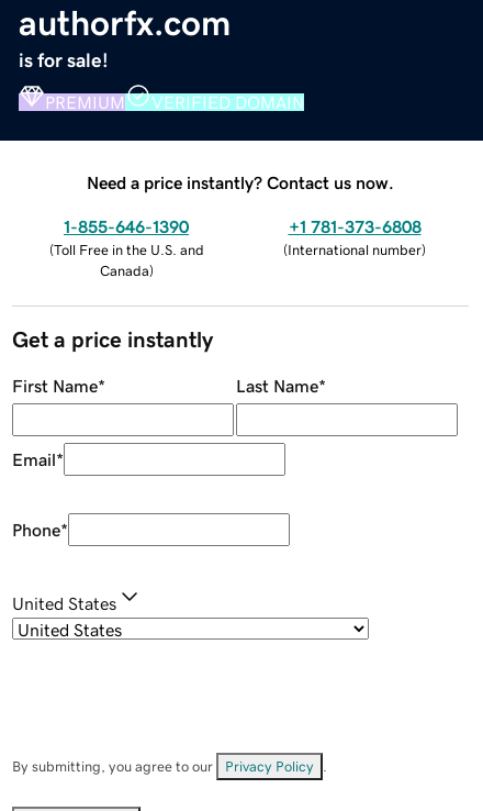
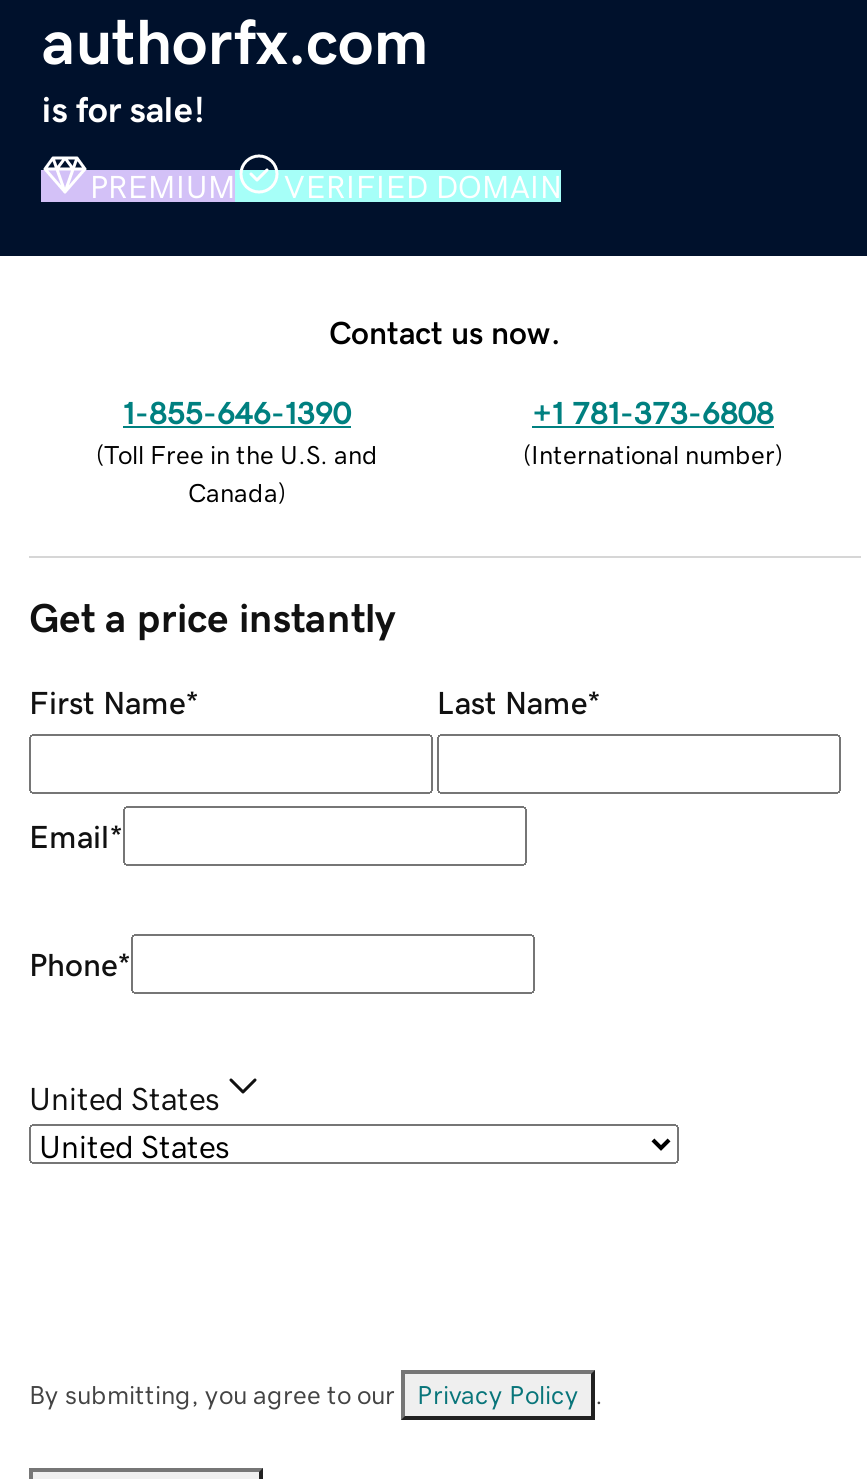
- Need a price instantly? Contact us now.
+ Contact us now.
